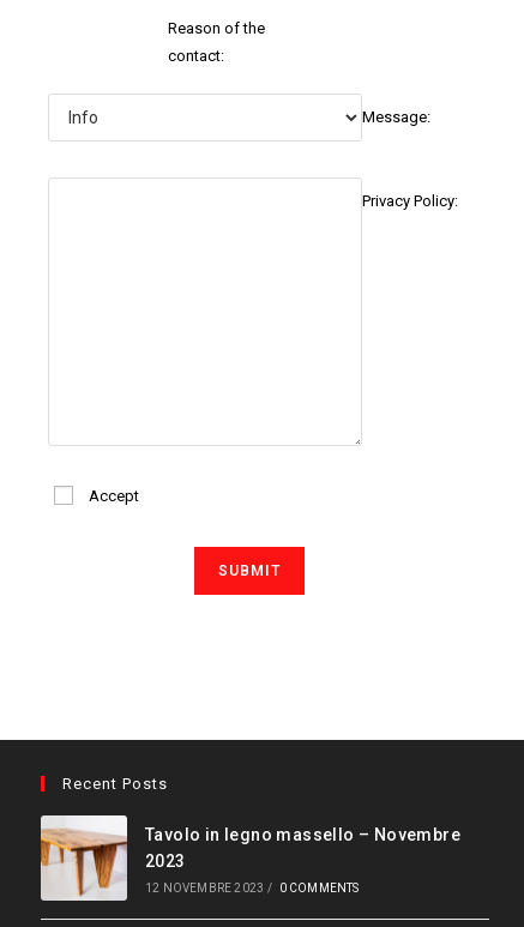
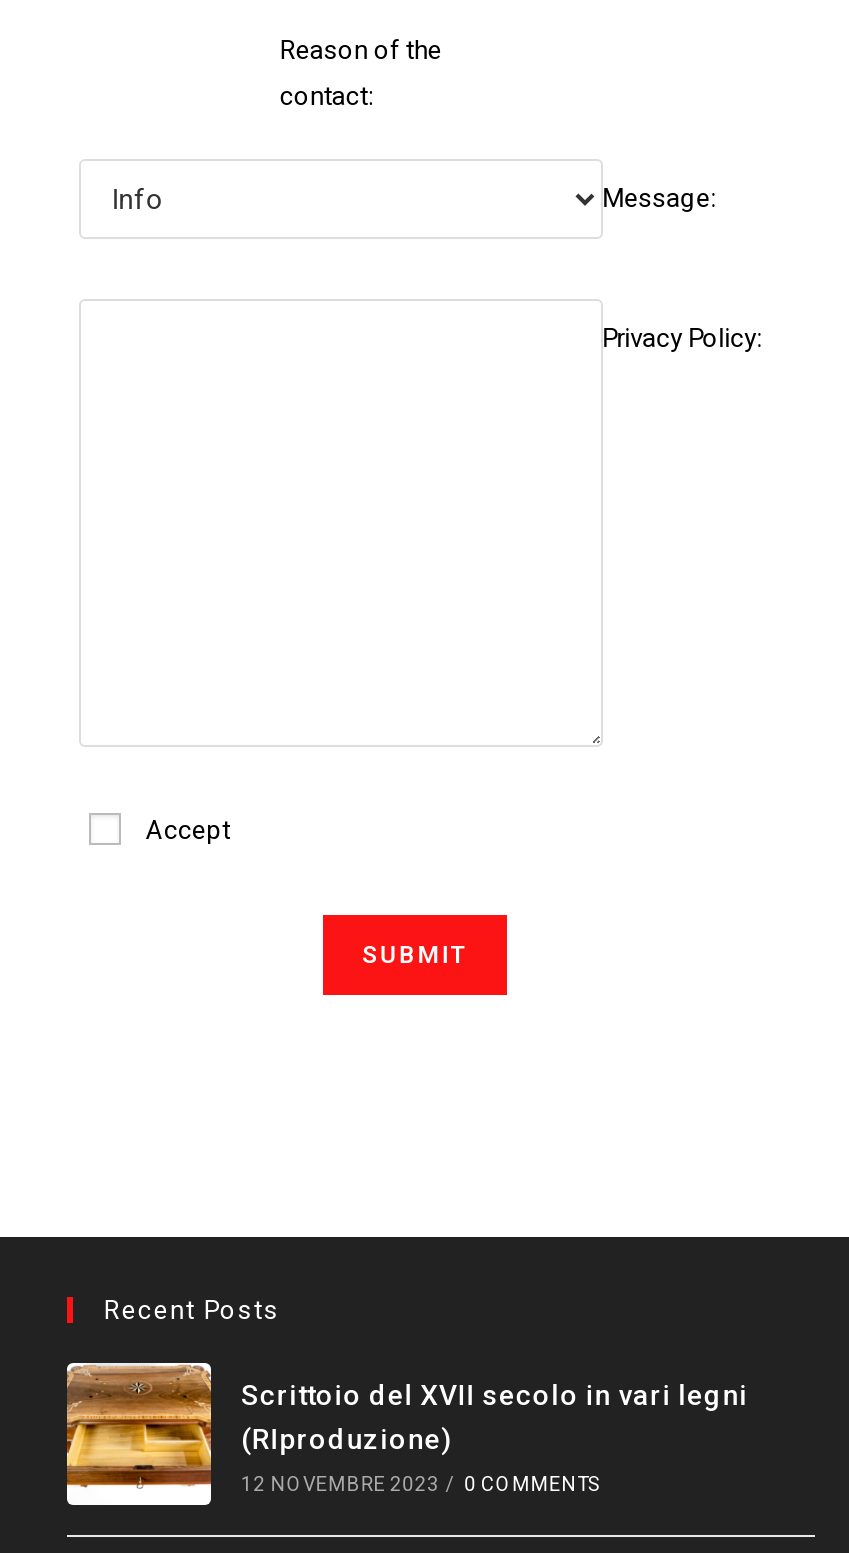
- [image]
- Tavolo in legno massello – Novembre
- 2023
+ [image]
+ Scrittoio del XVII secolo in vari legni
+ (RIproduzione)
